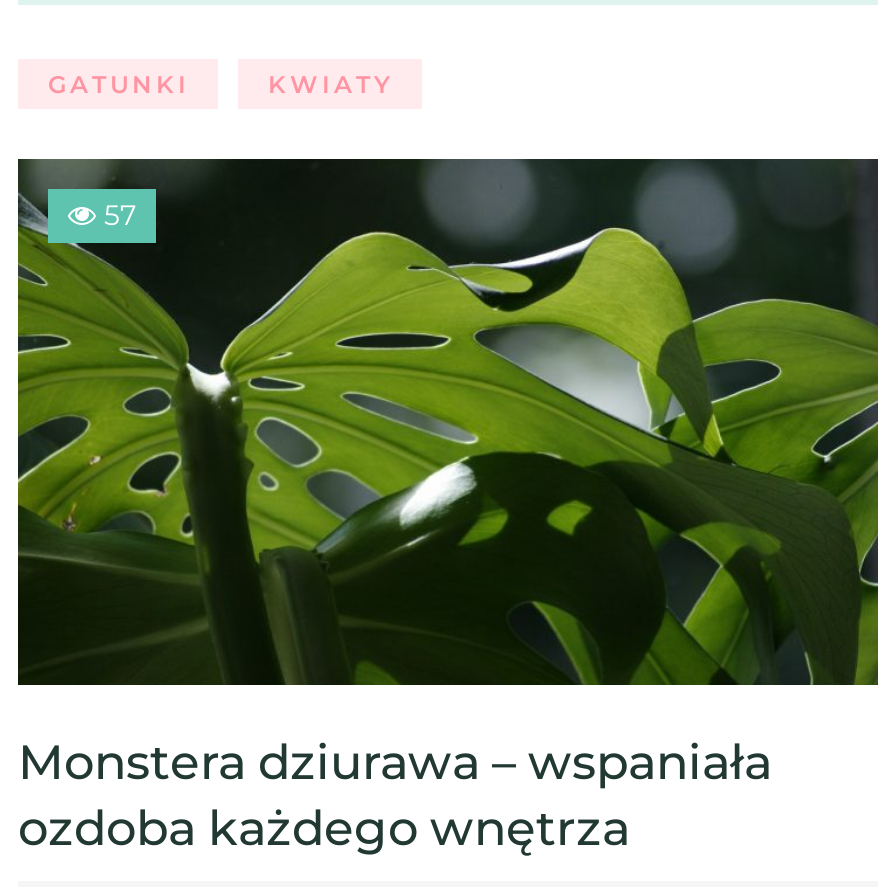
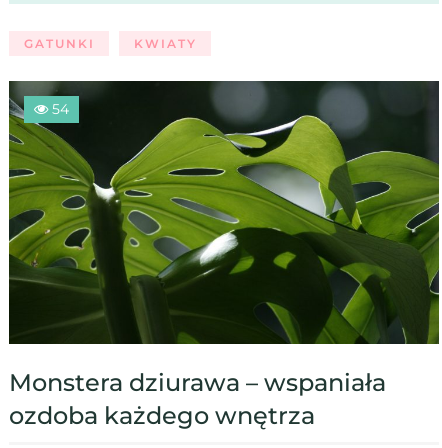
- 57
+ 54
